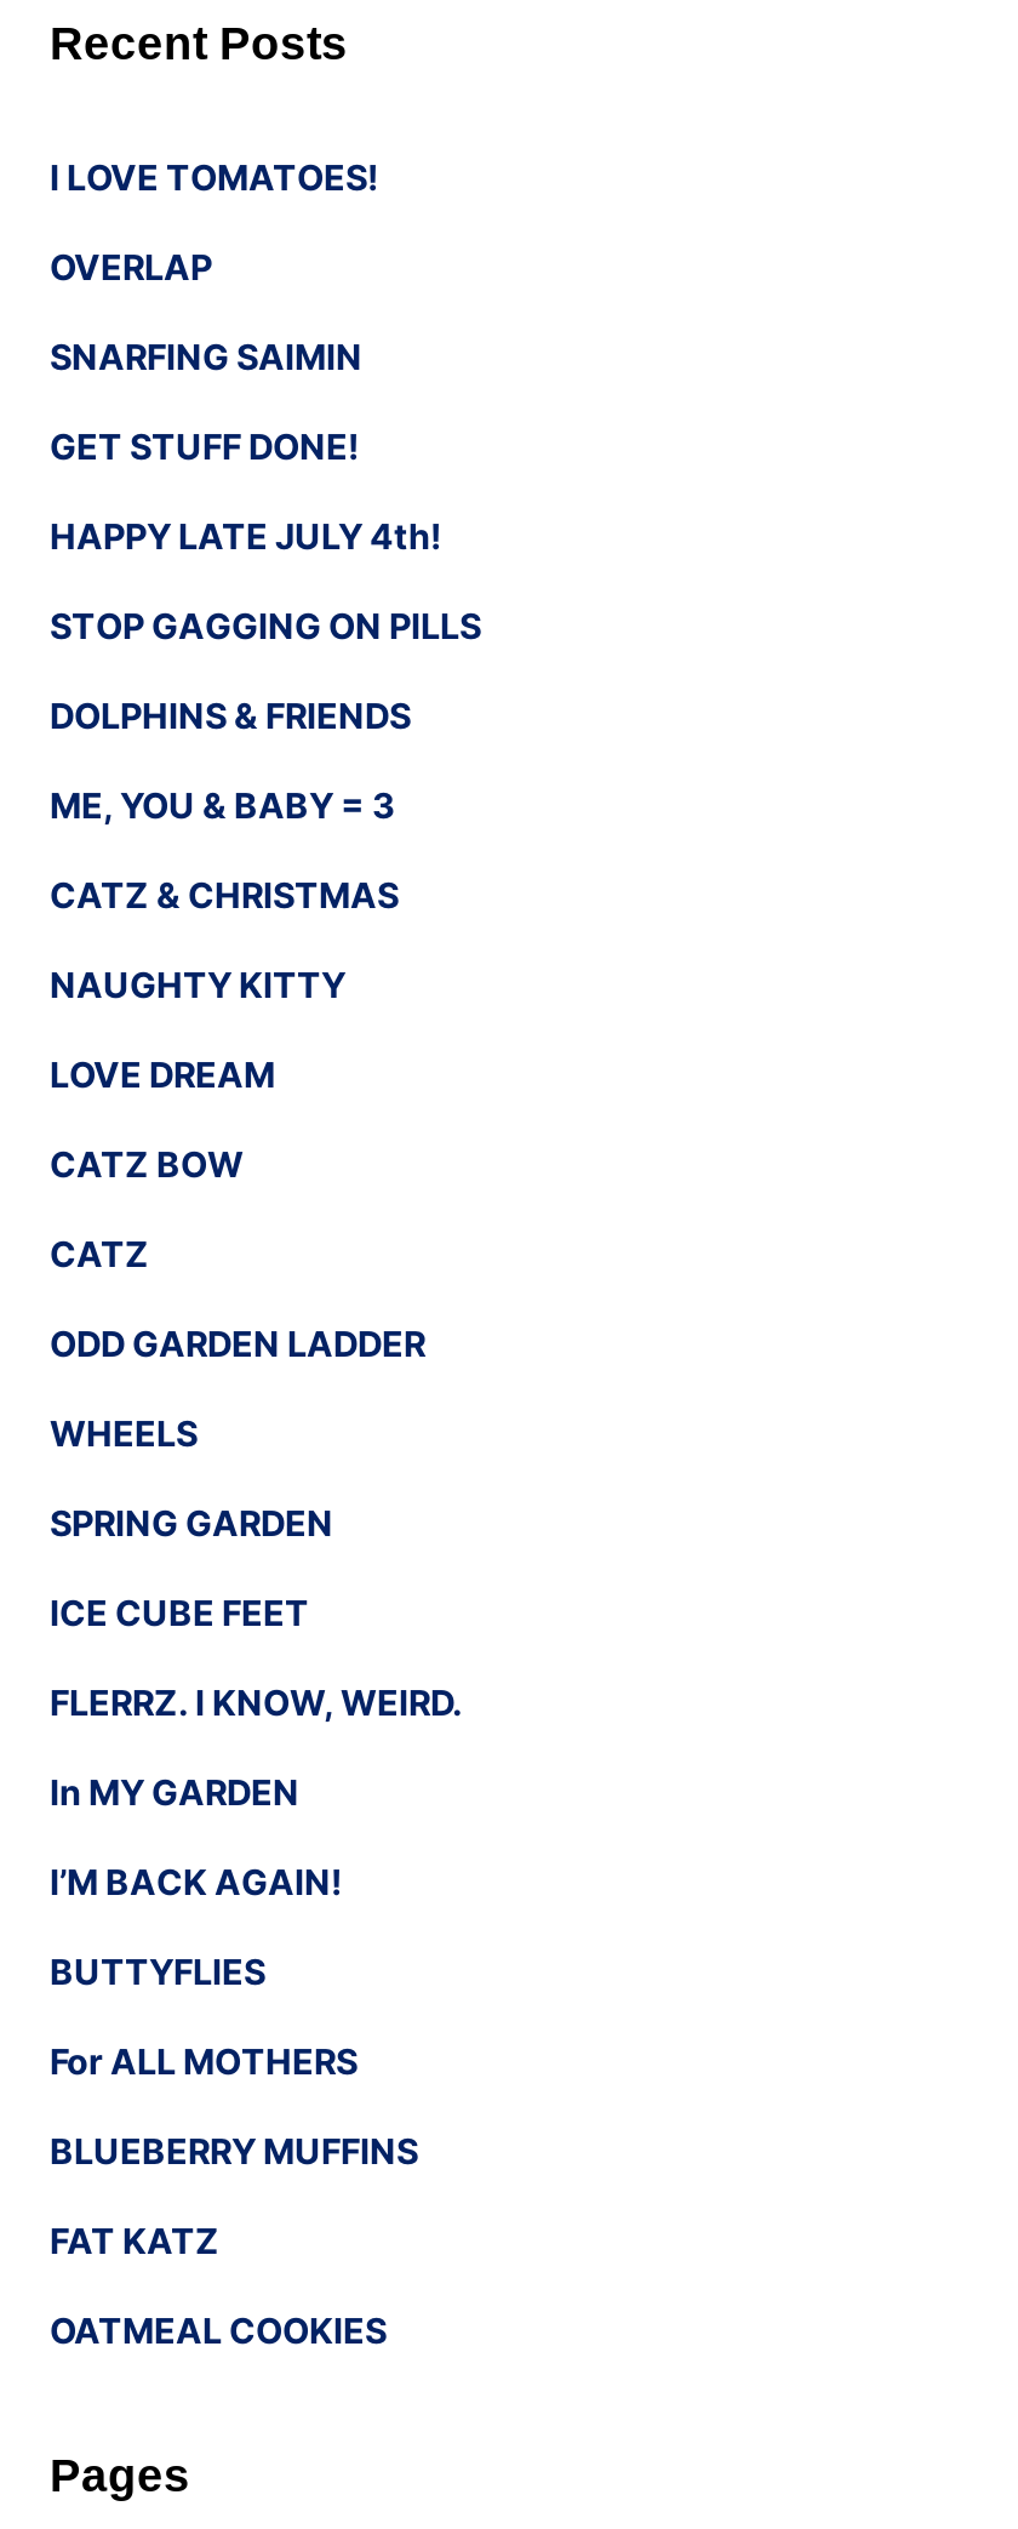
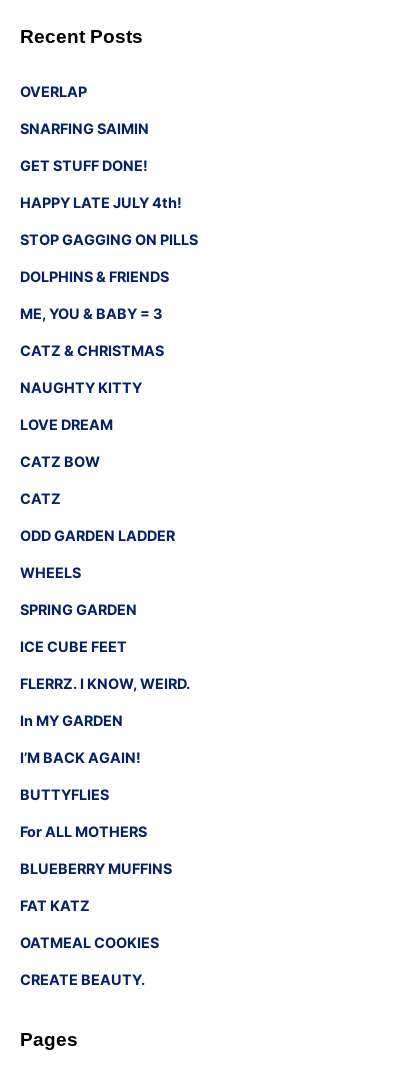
- I LOVE TOMATOES!

moved up: OVERLAP | SNARFING SAIMIN | GET STUFF DONE! | ... | FAT KATZ | OATMEAL COOKIES

+ CREATE BEAUTY.
